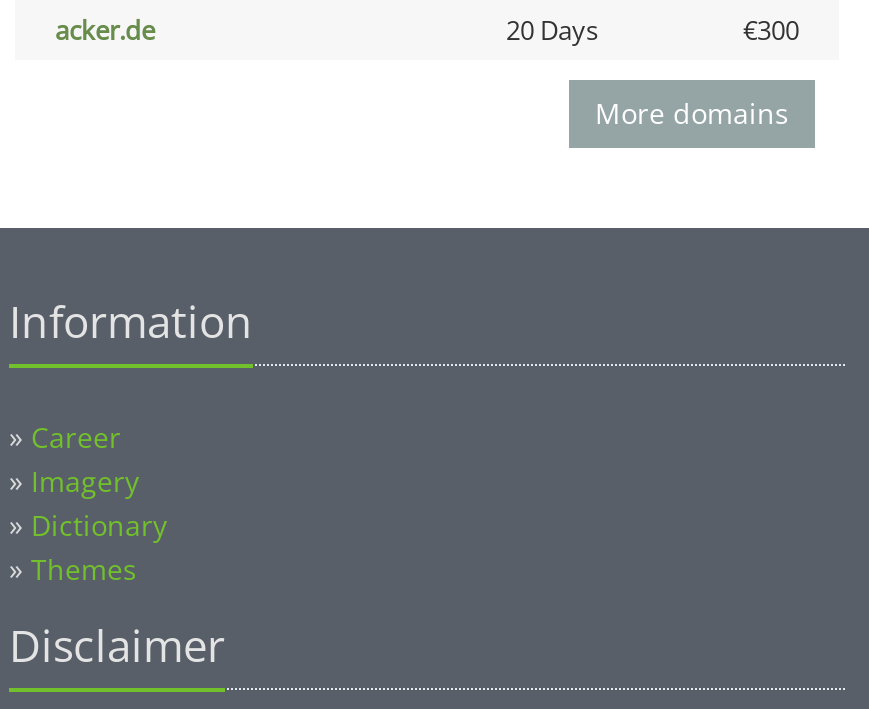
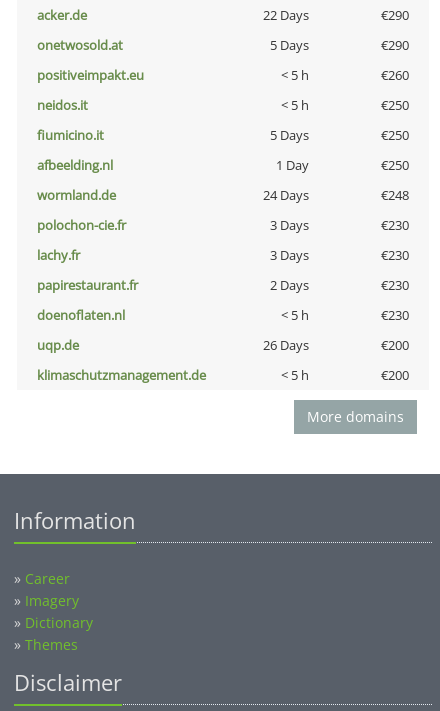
- 20 Days
- €300
+ 22 Days
+ €290
+ onetwosold.at
+ 5 Days
+ €290
+ positiveimpakt.eu
+ < 5 h
+ €260
+ neidos.it
+ < 5 h
+ €250
+ fiumicino.it
+ 5 Days
+ €250
+ afbeelding.nl
+ 1 Day
+ €250
+ wormland.de
+ 24 Days
+ €248
+ polochon-cie.fr
+ 3 Days
+ €230
+ lachy.fr
+ 3 Days
+ €230
+ papirestaurant.fr
+ 2 Days
+ €230
+ doenoflaten.nl
+ < 5 h
+ €230
+ uqp.de
+ 26 Days
+ €200
+ klimaschutzmanagement.de
+ < 5 h
+ €200
